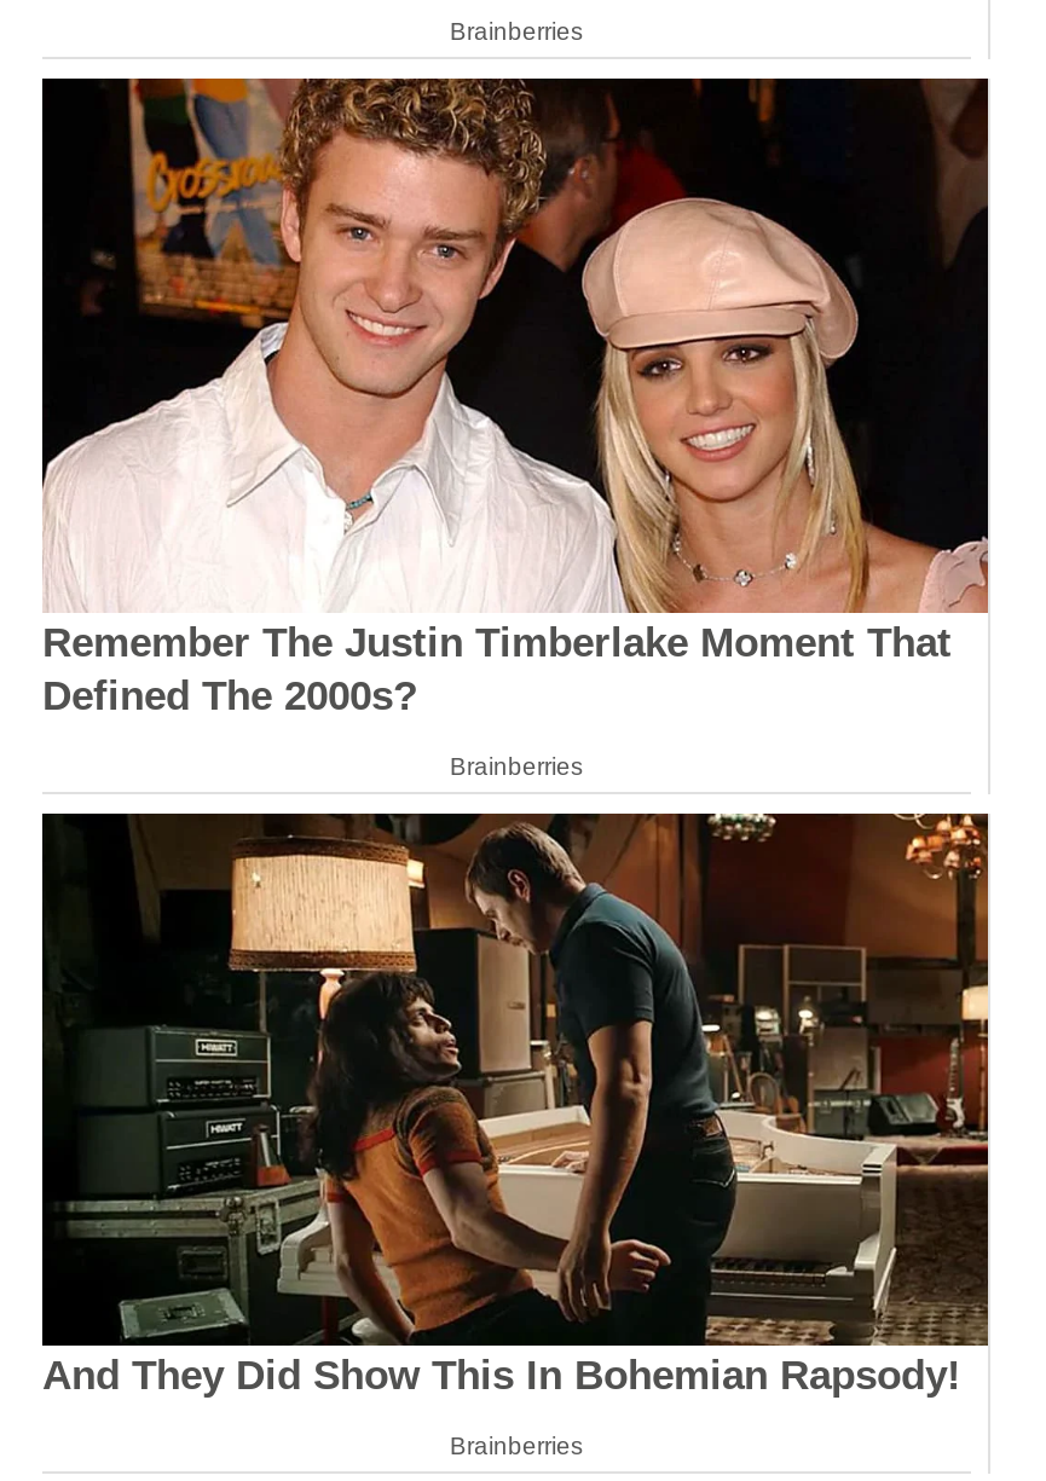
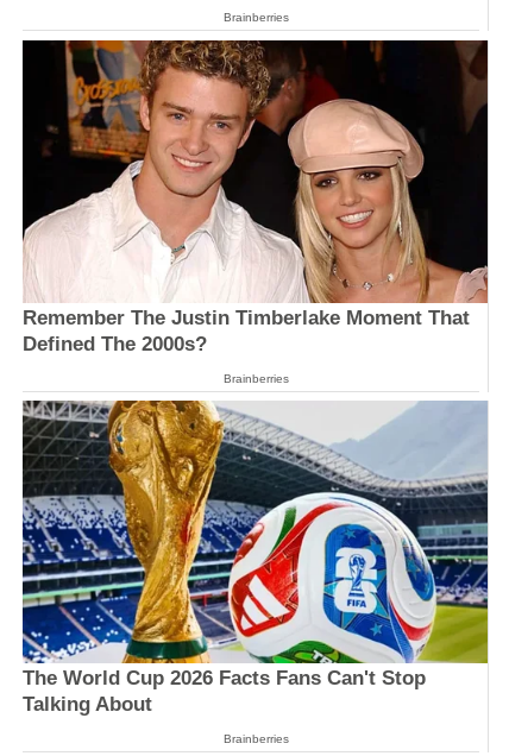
- [image]
- And They Did Show This In Bohemian Rapsody!
+ [image]
+ The World Cup 2026 Facts Fans Can't Stop
+ Talking About
